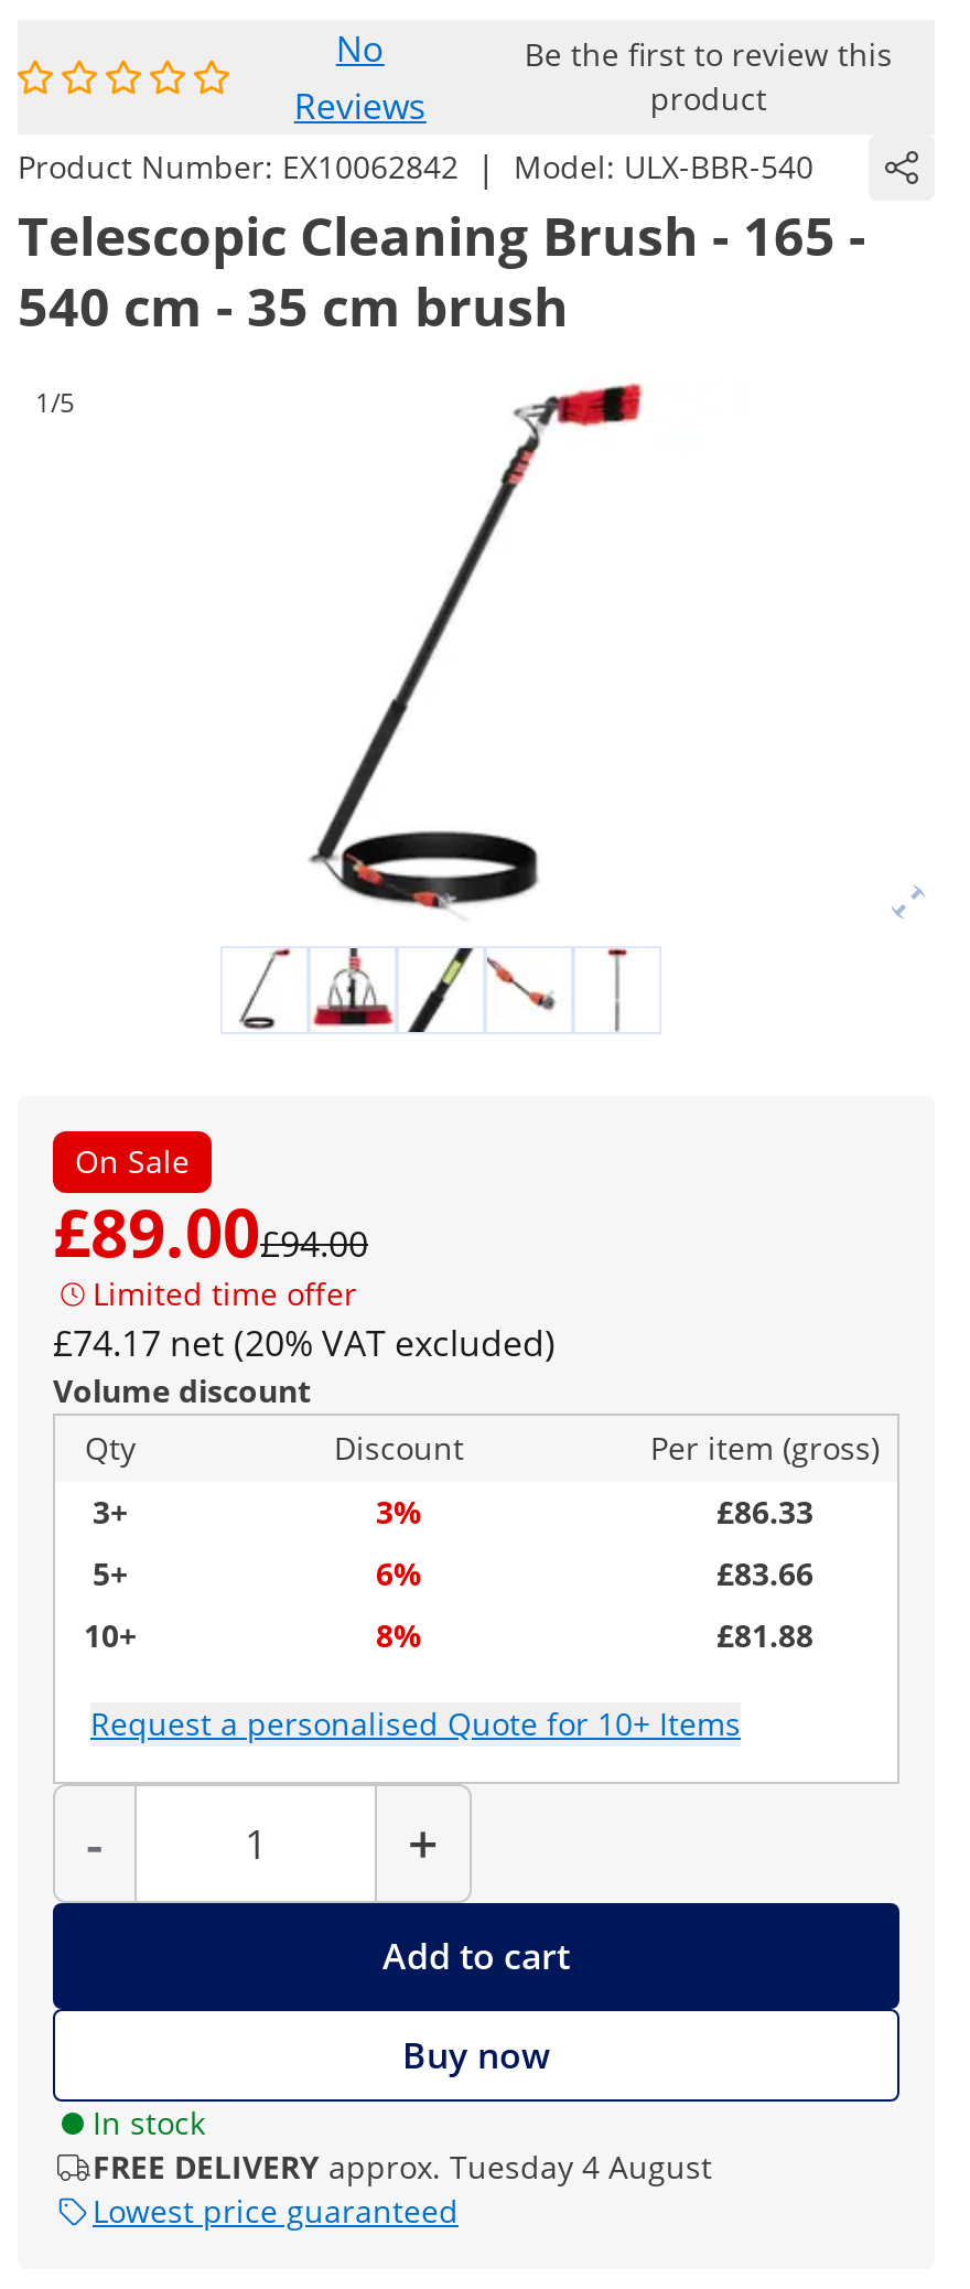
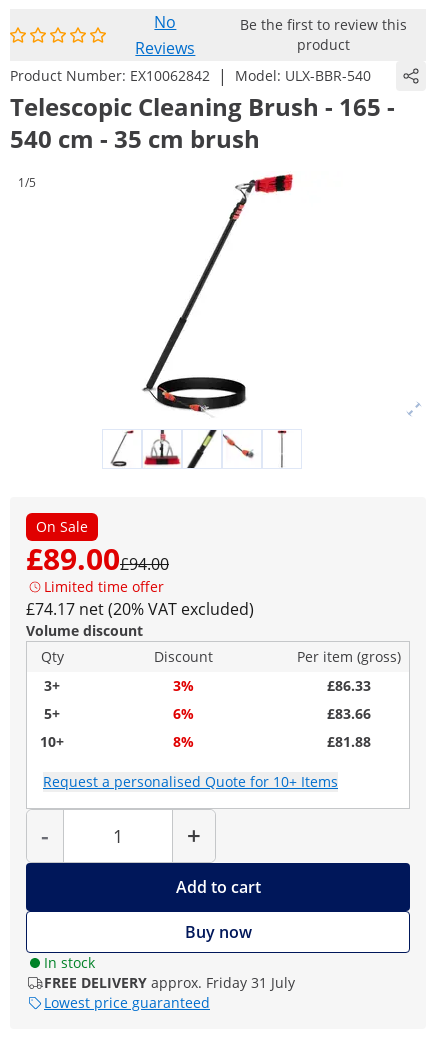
- FREE DELIVERY approx. Tuesday 4 August
+ FREE DELIVERY approx. Friday 31 July
